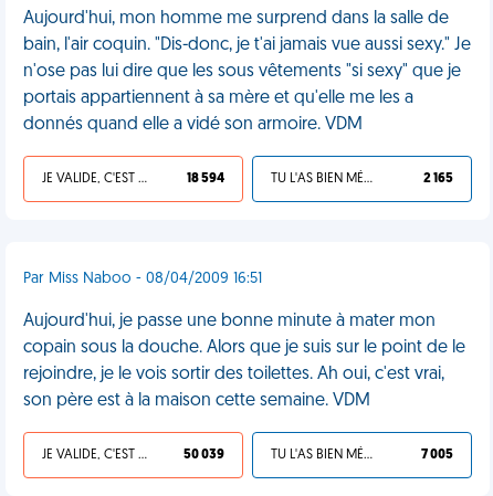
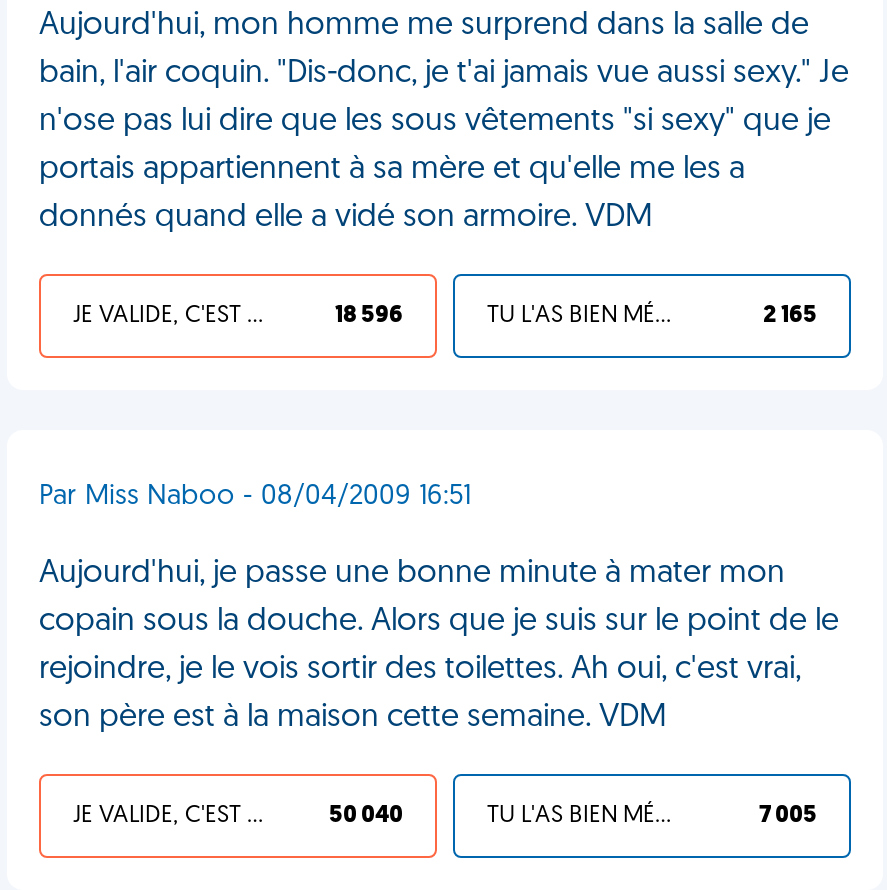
- 18 594
+ 18 596

- 50 039
+ 50 040
